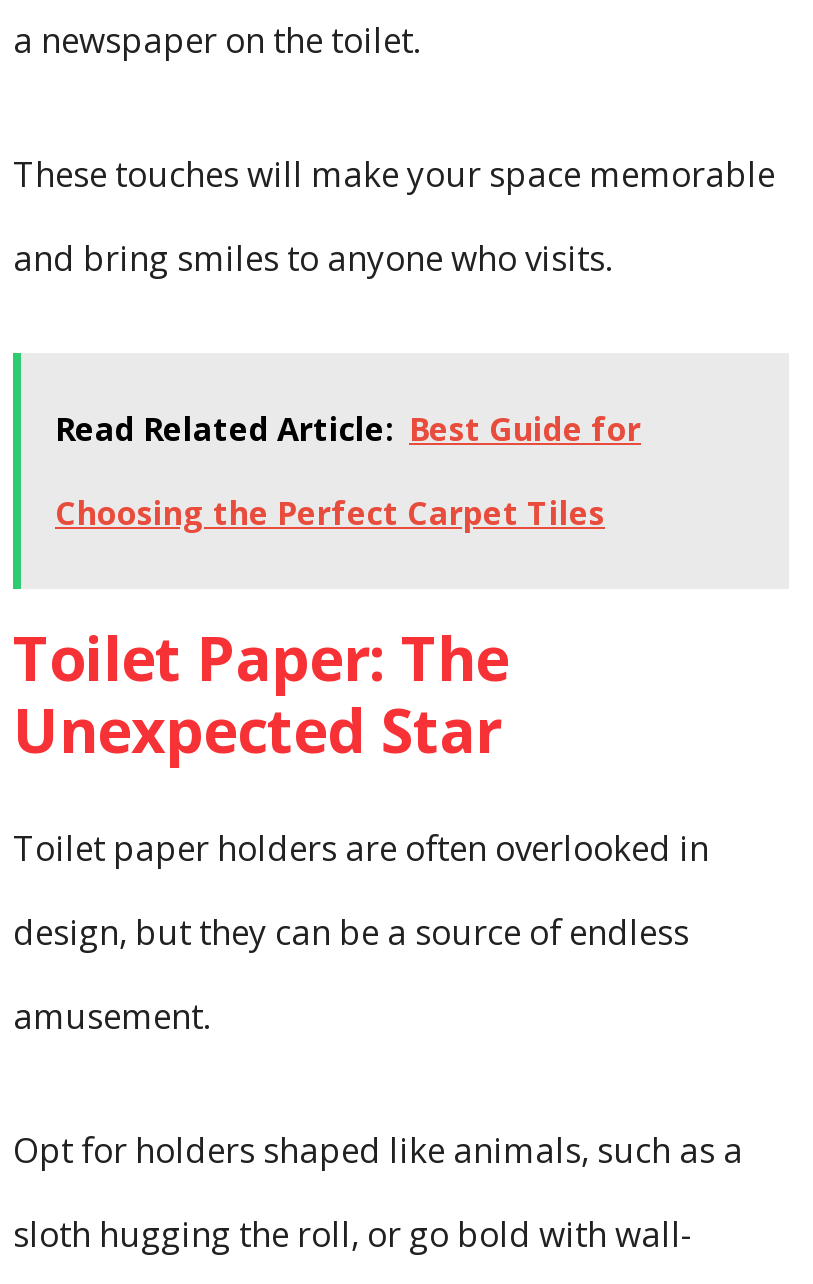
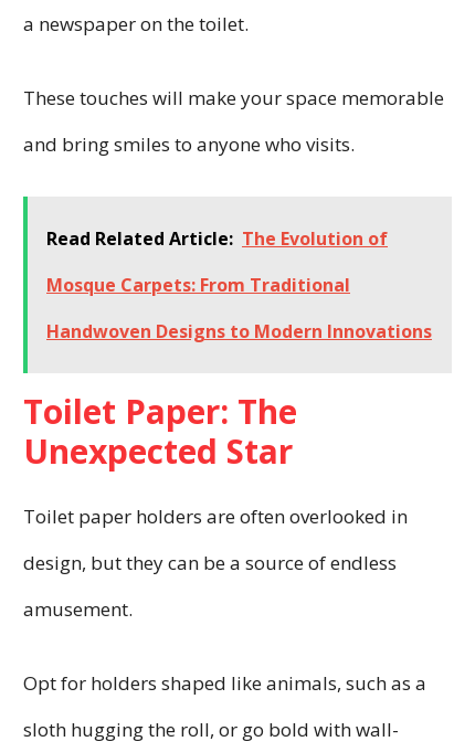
- Read Related Article: Best Guide for
- Choosing the Perfect Carpet Tiles
+ Read Related Article: The Evolution of
+ Mosque Carpets: From Traditional
+ Handwoven Designs to Modern Innovations
